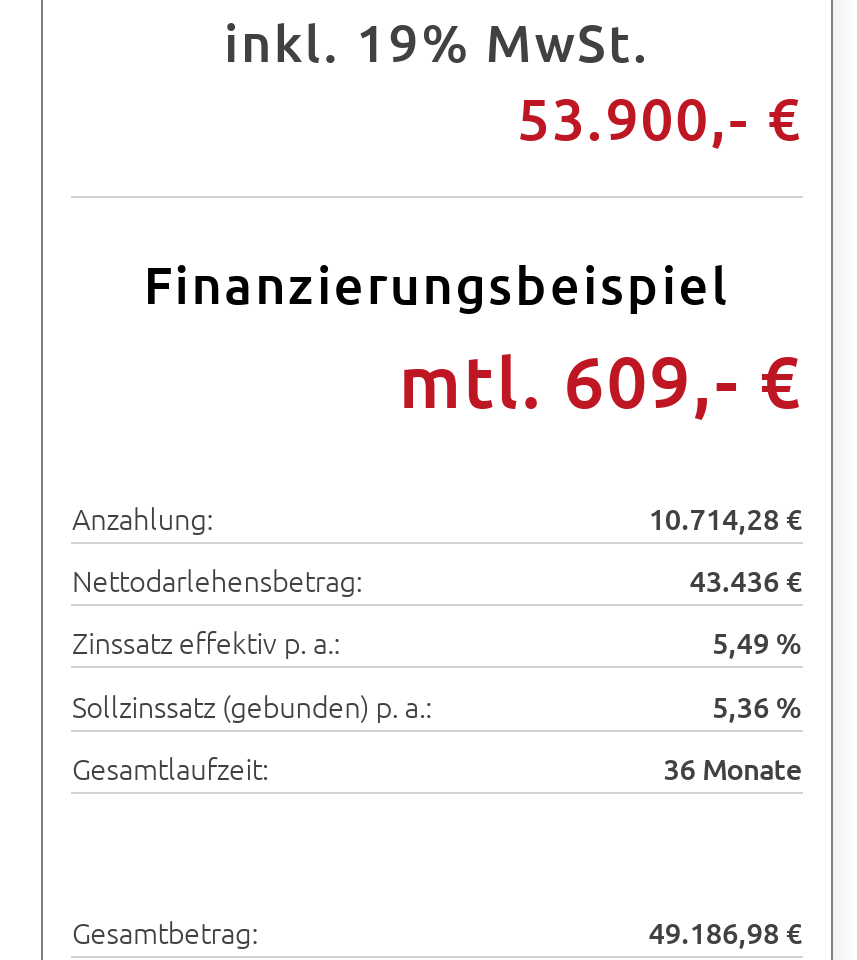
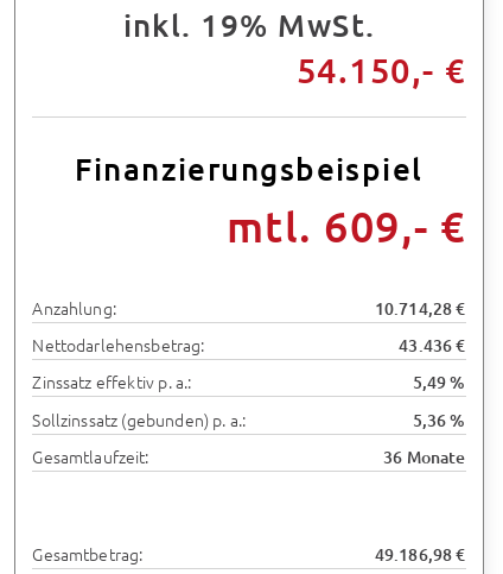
- 53.900,- €
+ 54.150,- €
